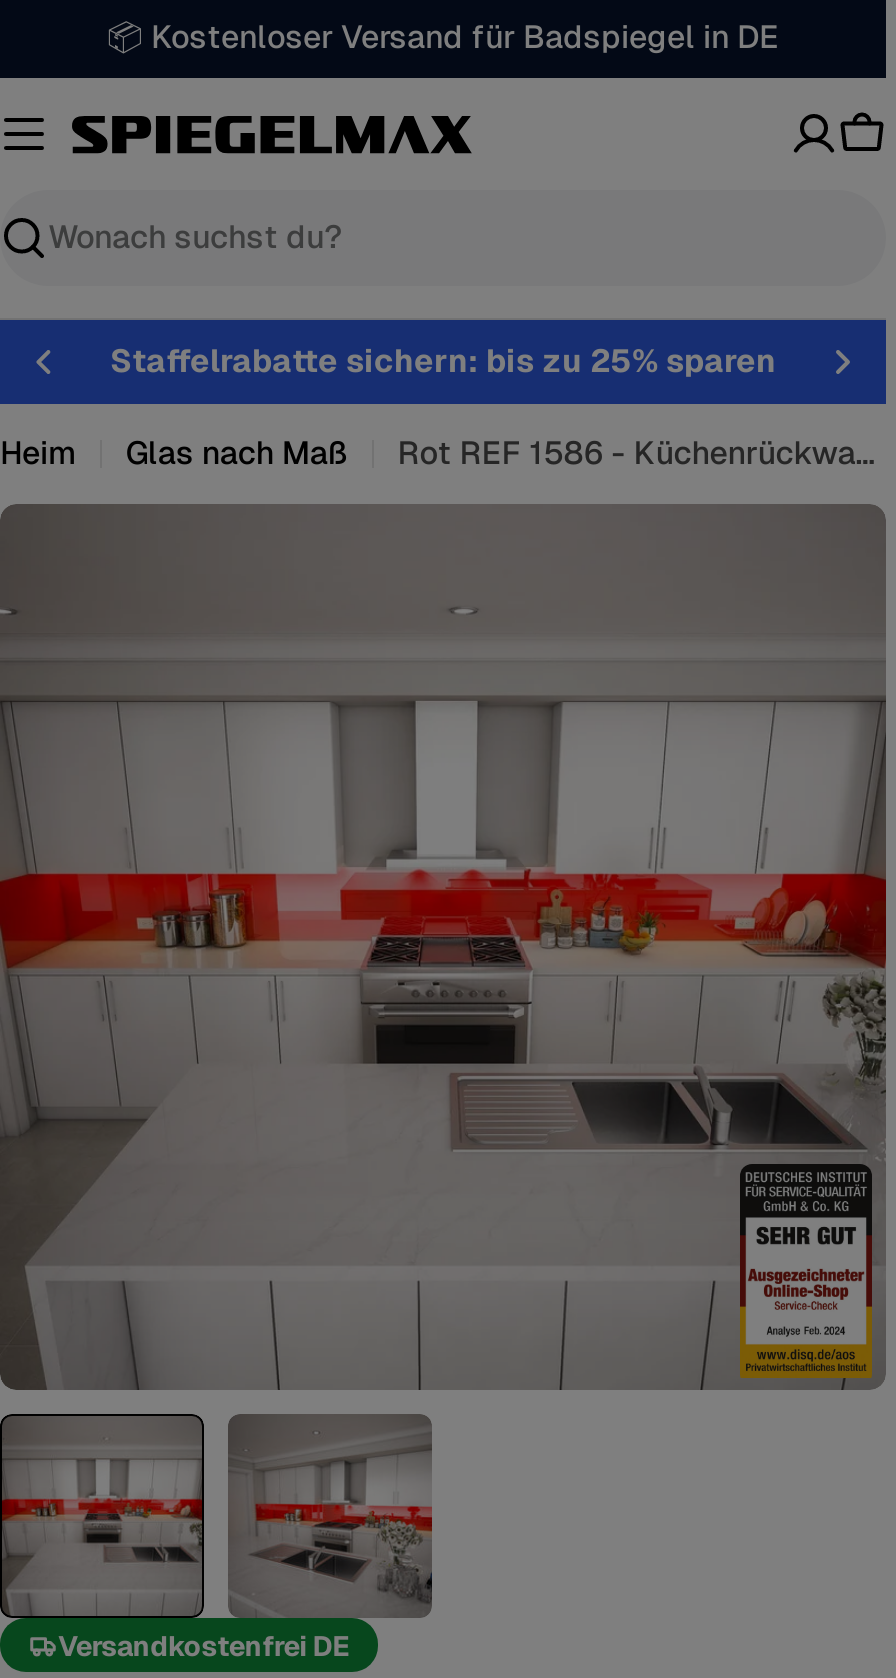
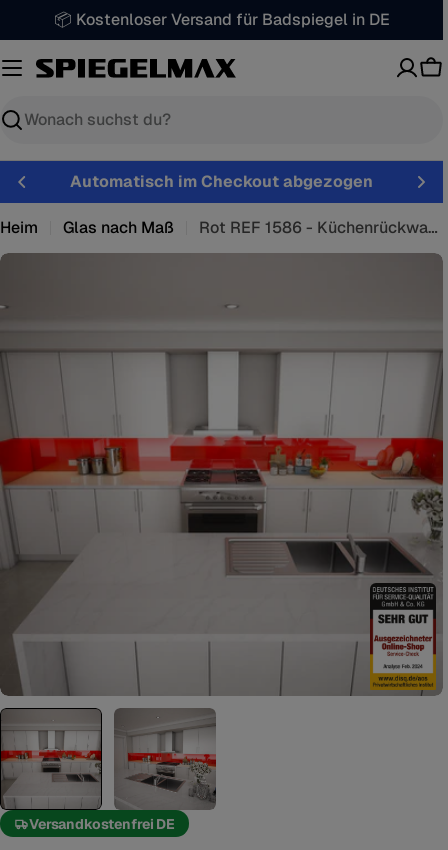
- Staffelrabatte sichern: bis zu 25% sparen
+ Automatisch im Checkout abgezogen
